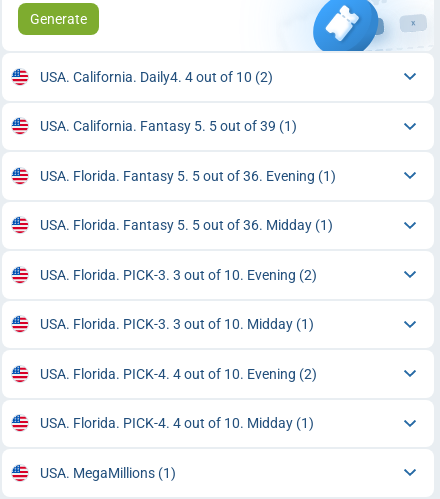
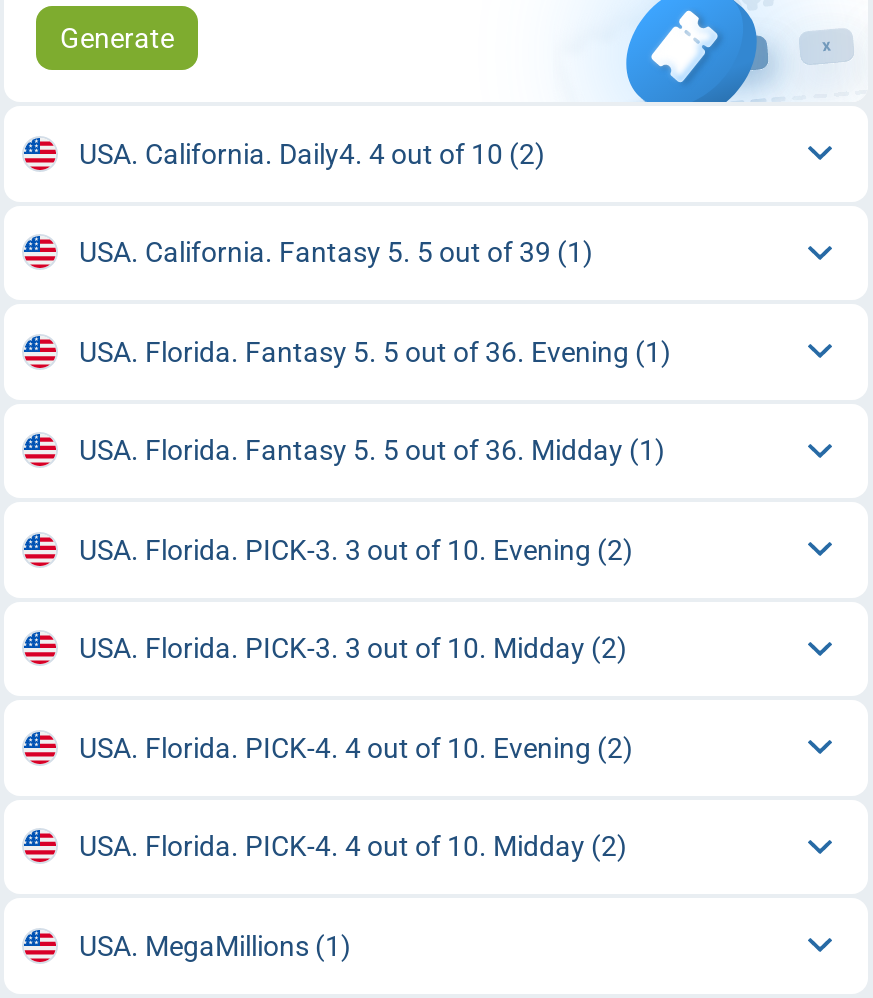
- USA. Florida. PICK-3. 3 out of 10. Midday (1)
+ USA. Florida. PICK-3. 3 out of 10. Midday (2)

- USA. Florida. PICK-4. 4 out of 10. Midday (1)
+ USA. Florida. PICK-4. 4 out of 10. Midday (2)
